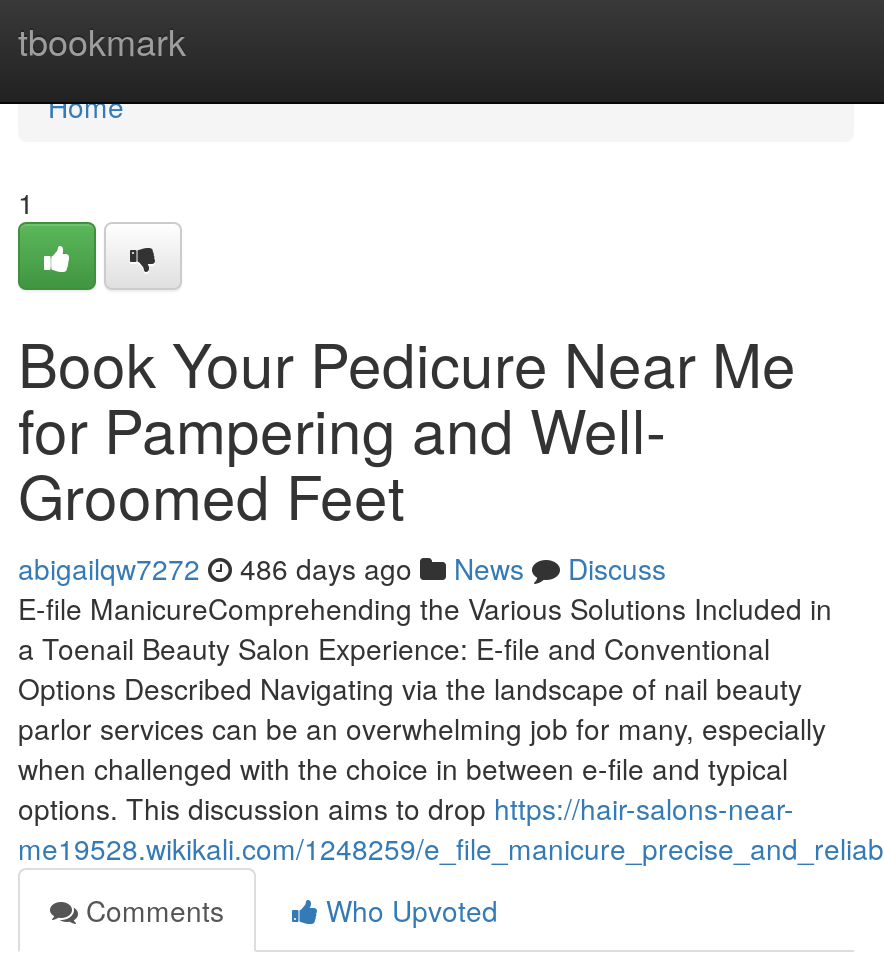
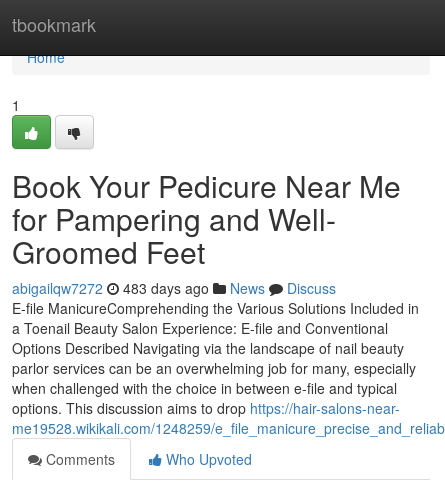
- abigailqw7272 486 days ago News Discuss
+ abigailqw7272 483 days ago News Discuss
